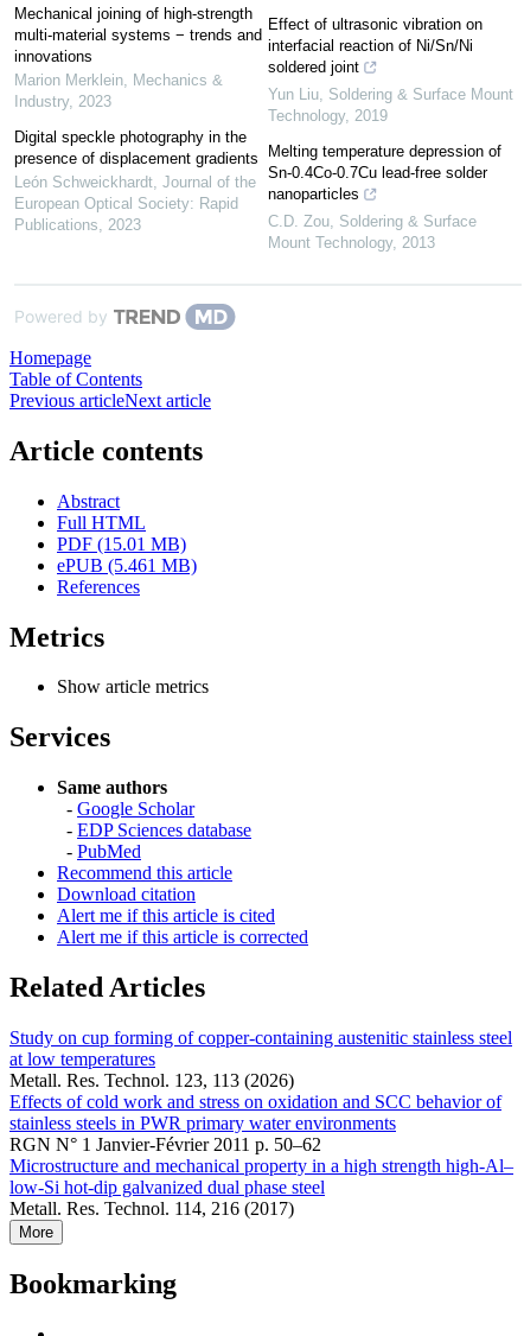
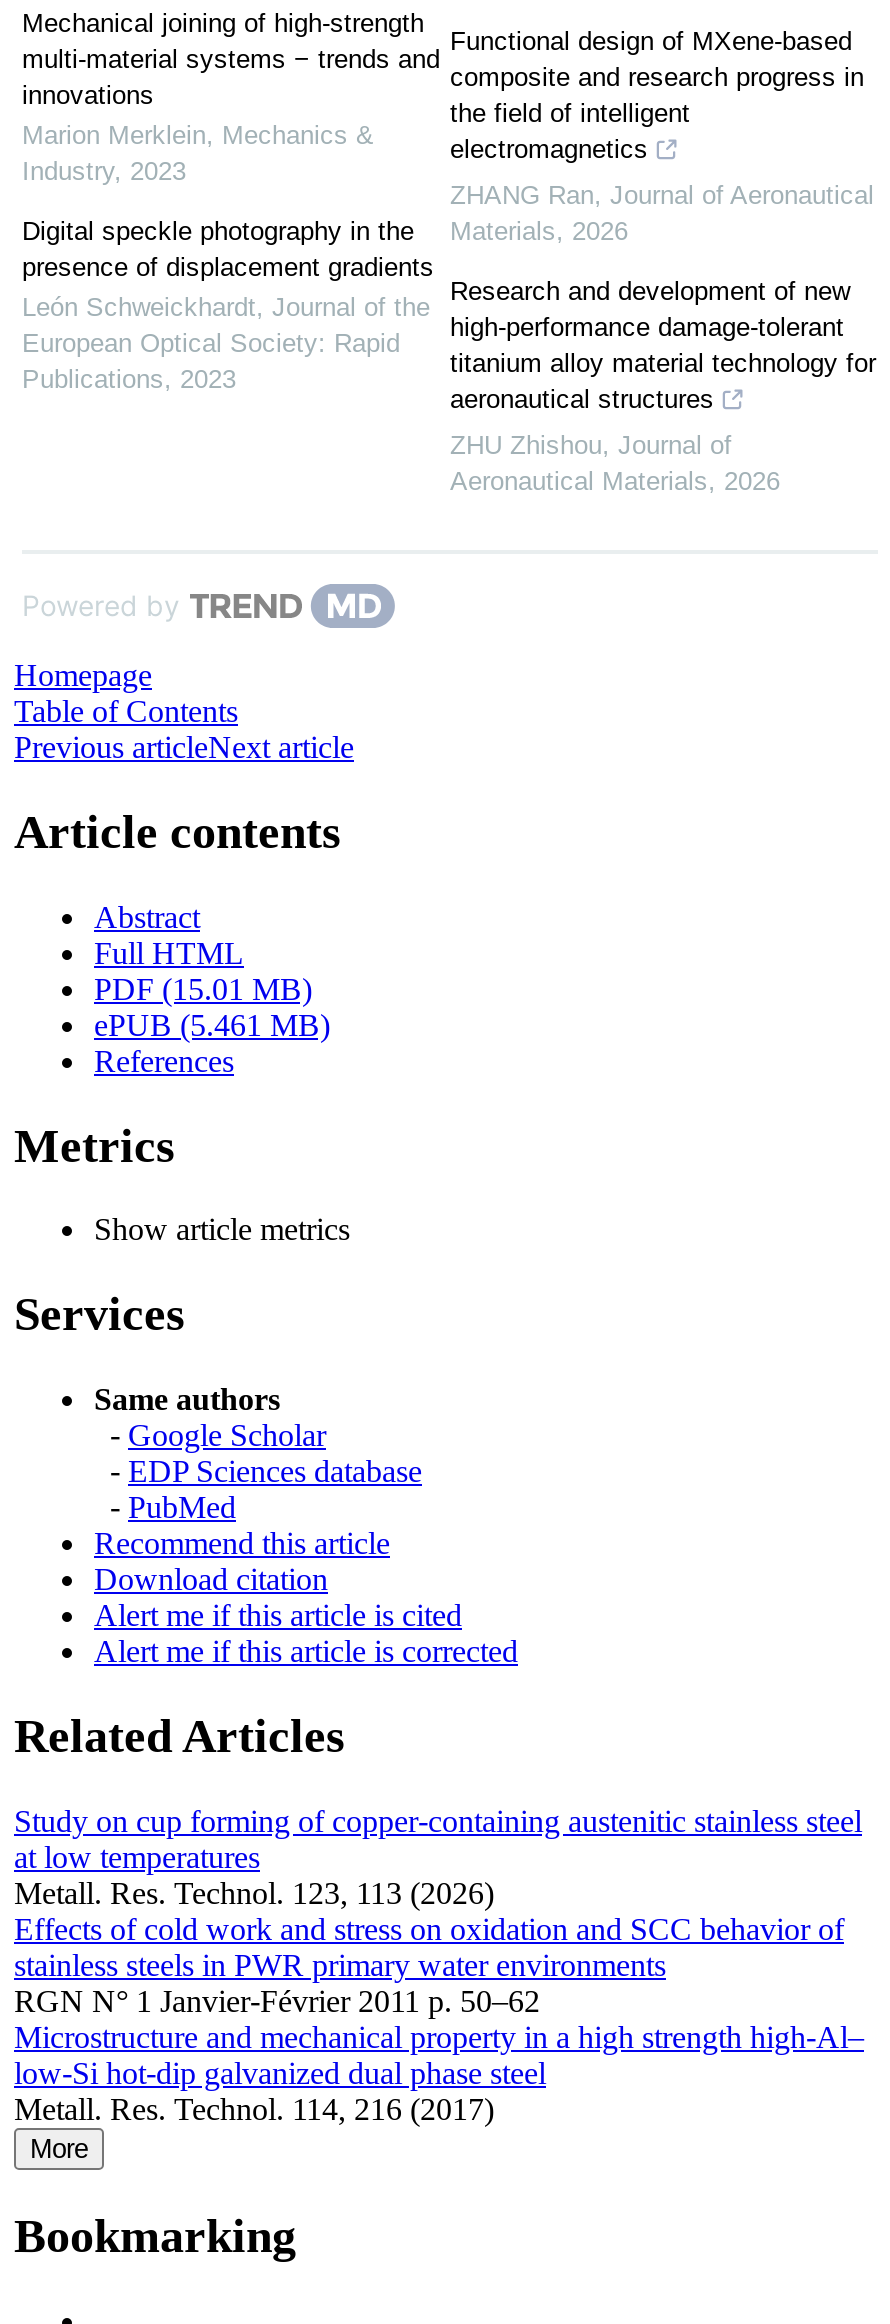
- Effect of ultrasonic vibration on
- interfacial reaction of Ni/Sn/Ni
- soldered joint
+ Functional design of MXene-based
+ composite and research progress in
+ the field of intelligent
+ electromagnetics

- Yun Liu, Soldering & Surface Mount
- Technology, 2019
+ ZHANG Ran, Journal of Aeronautical
+ Materials, 2026

- Melting temperature depression of
- Sn‐0.4Co‐0.7Cu lead‐free solder
- nanoparticles
+ Research and development of new
+ high-performance damage-tolerant
+ titanium alloy material technology for
+ aeronautical structures

- C.D. Zou, Soldering & Surface
- Mount Technology, 2013
+ ZHU Zhishou, Journal of
+ Aeronautical Materials, 2026
